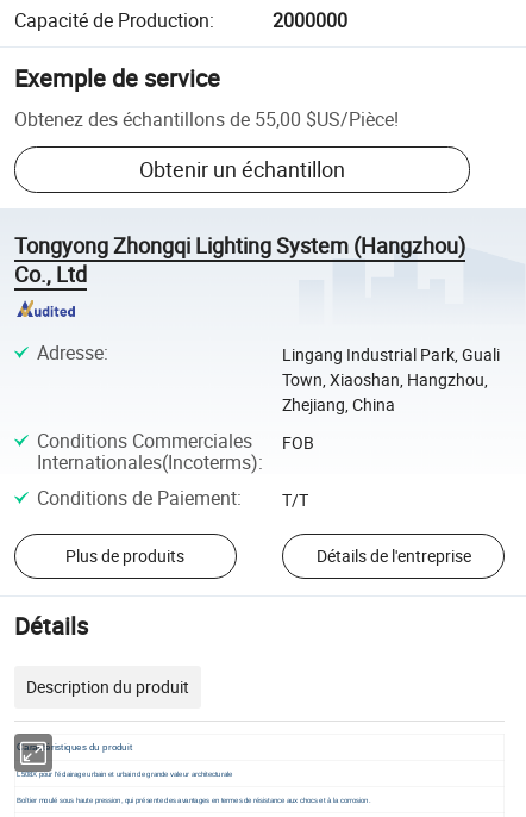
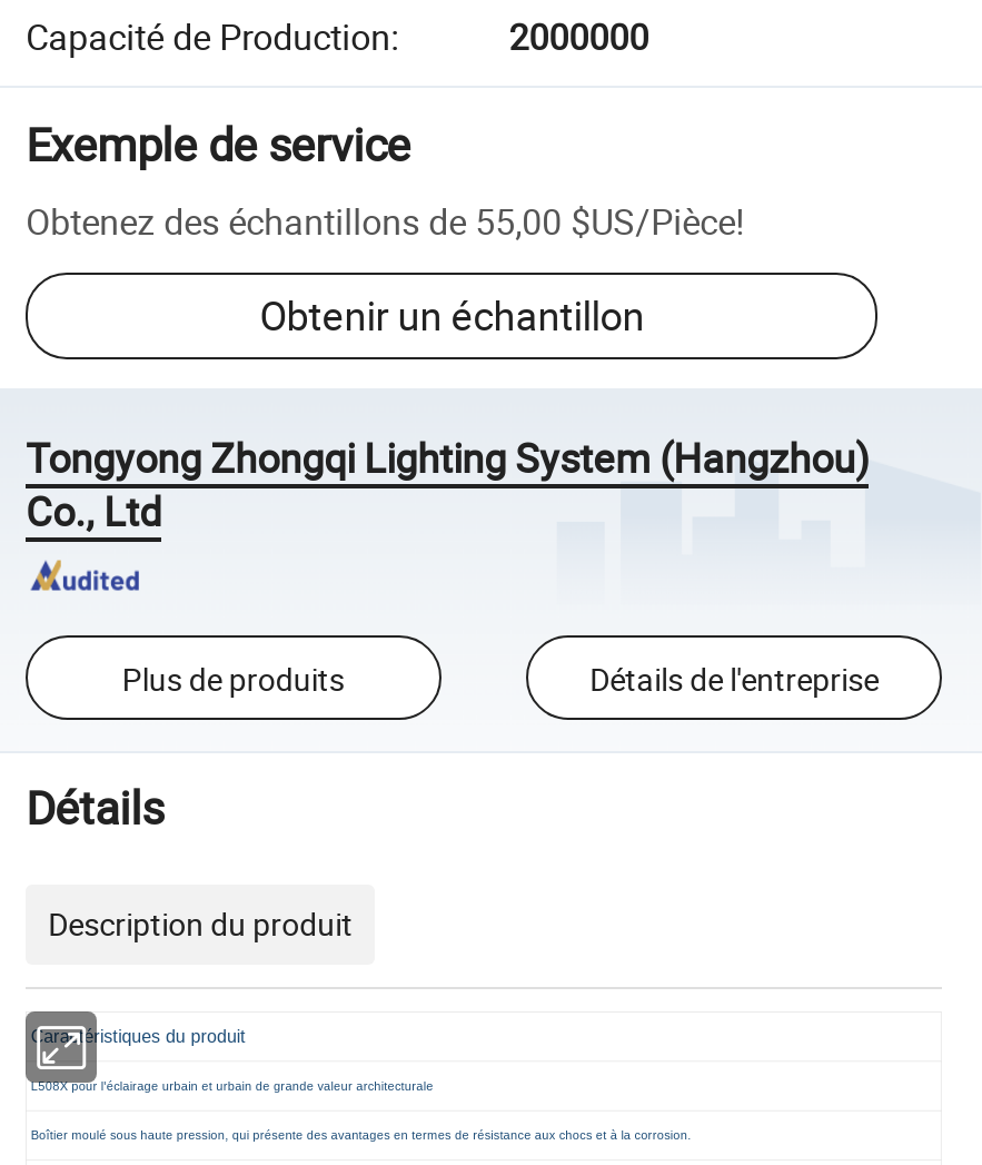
- Adresse:
- Lingang Industrial Park, Guali
- Town, Xiaoshan, Hangzhou,
- Zhejiang, China
- Conditions Commerciales
- Internationales(Incoterms):

- FOB
- Conditions de Paiement:
- T/T
